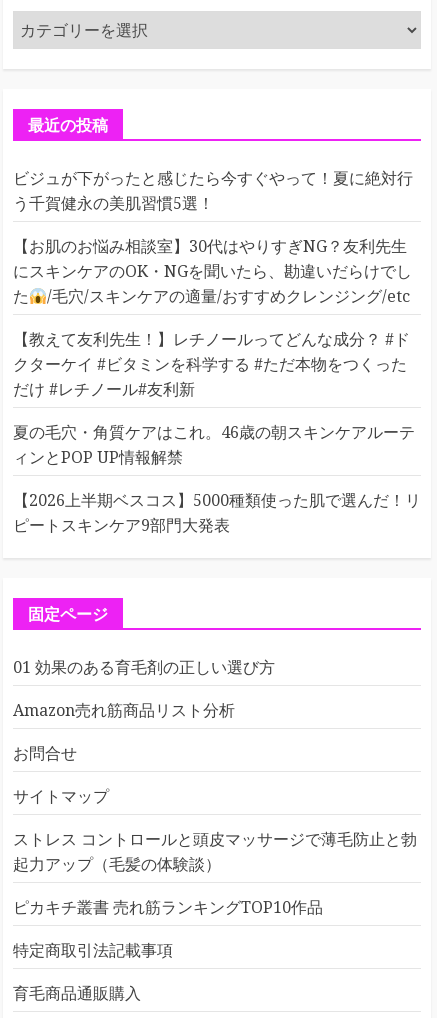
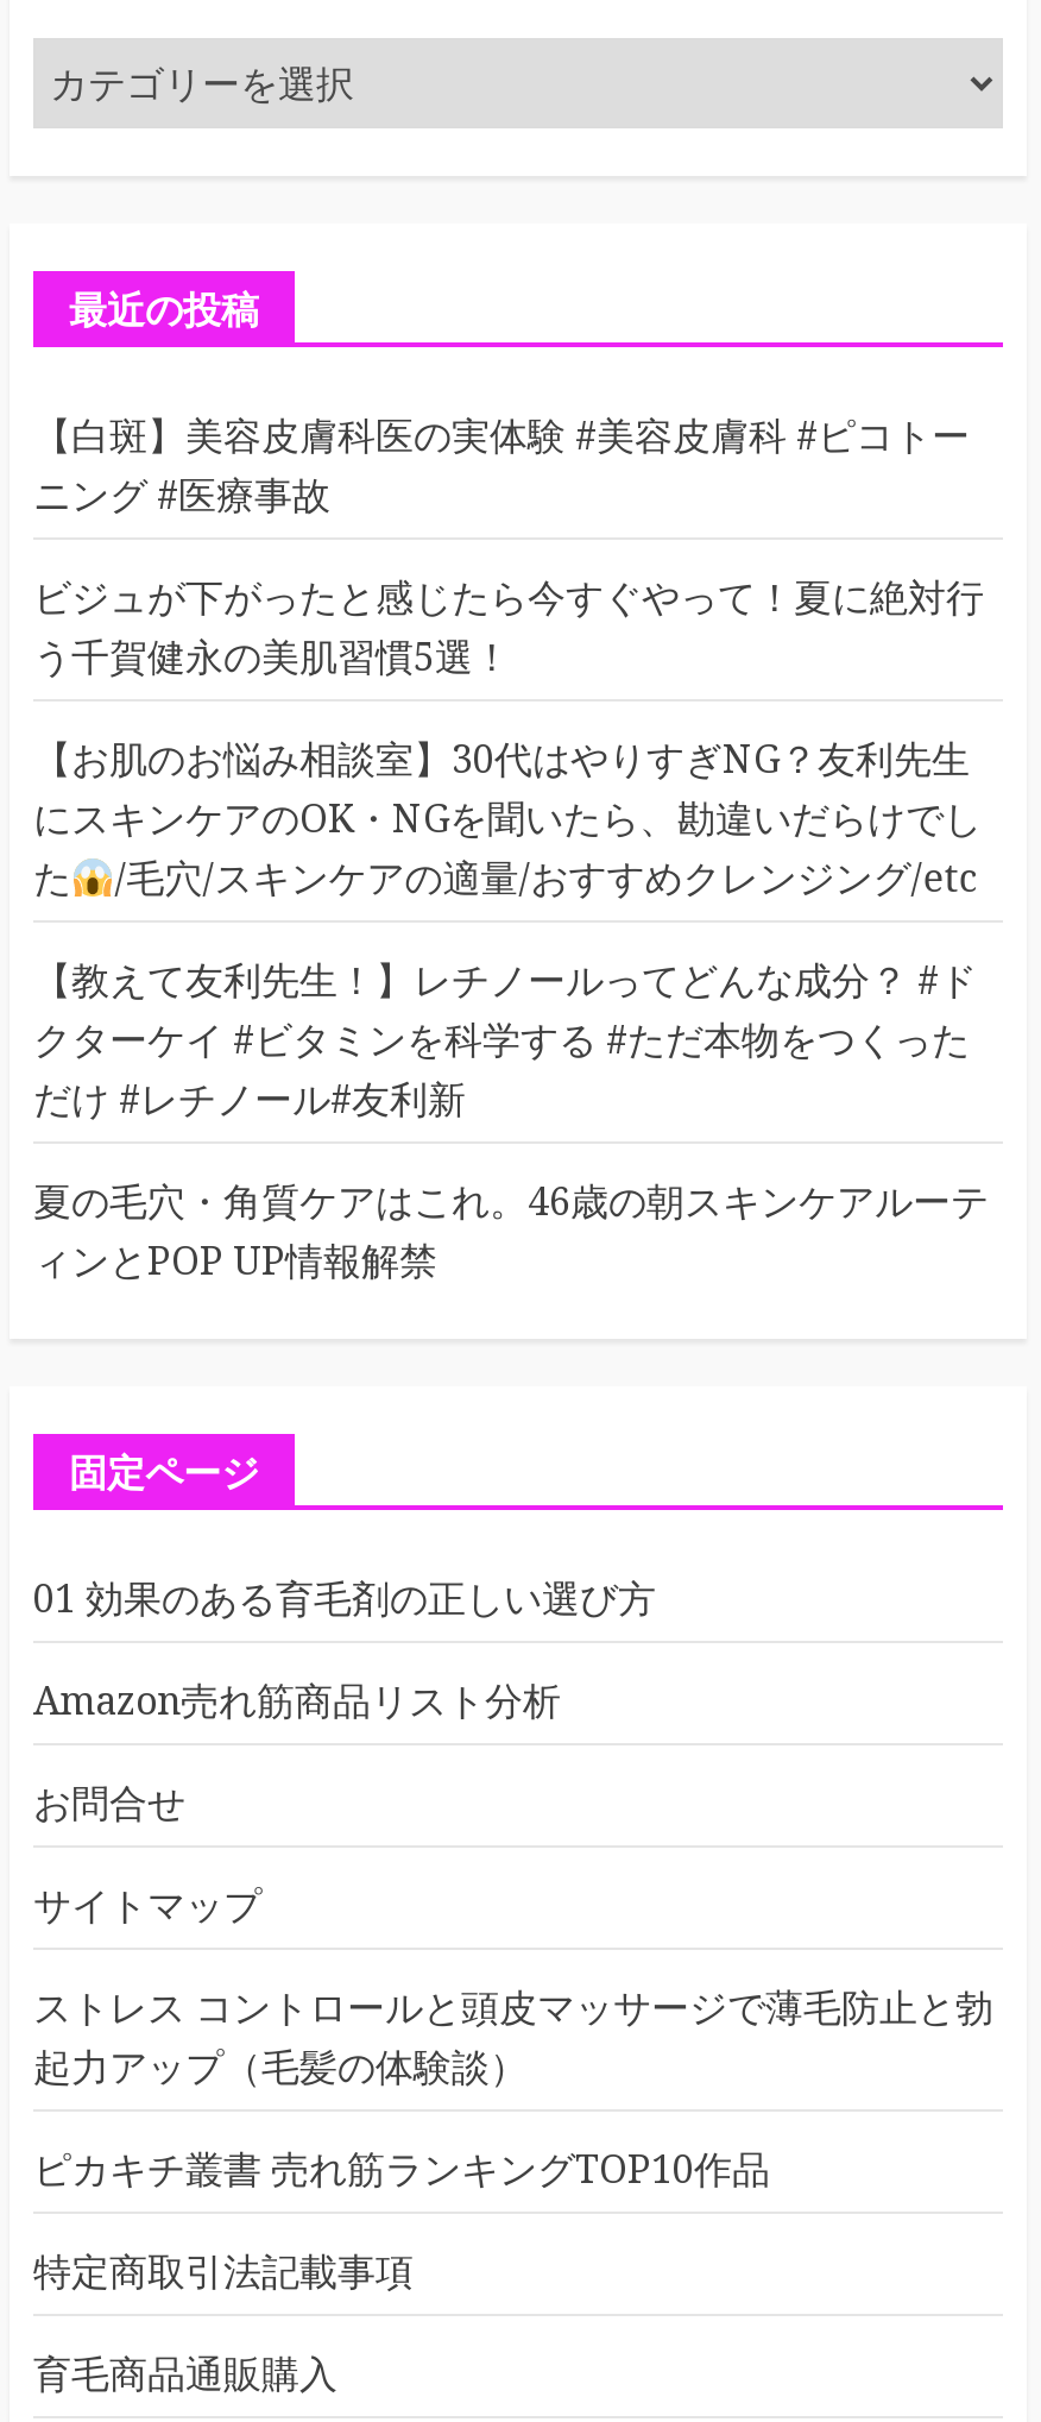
+ 【白斑】美容皮膚科医の実体験 #美容皮膚科 #ピコトー
+ ニング #医療事故

moved down: ビジュが下がったと感じたら今すぐやって！夏に絶対行 | う千賀健永の美肌習慣5選！ | 【お肌のお悩み相談室】30代はやりすぎNG？友利先生 | ... | 夏の毛穴・角質ケアはこれ。46歳の朝スキンケアルーテ | ィンとPOP UP情報解禁

- 【2026上半期ベスコス】5000種類使った肌で選んだ！リ
- ピートスキンケア9部門大発表
